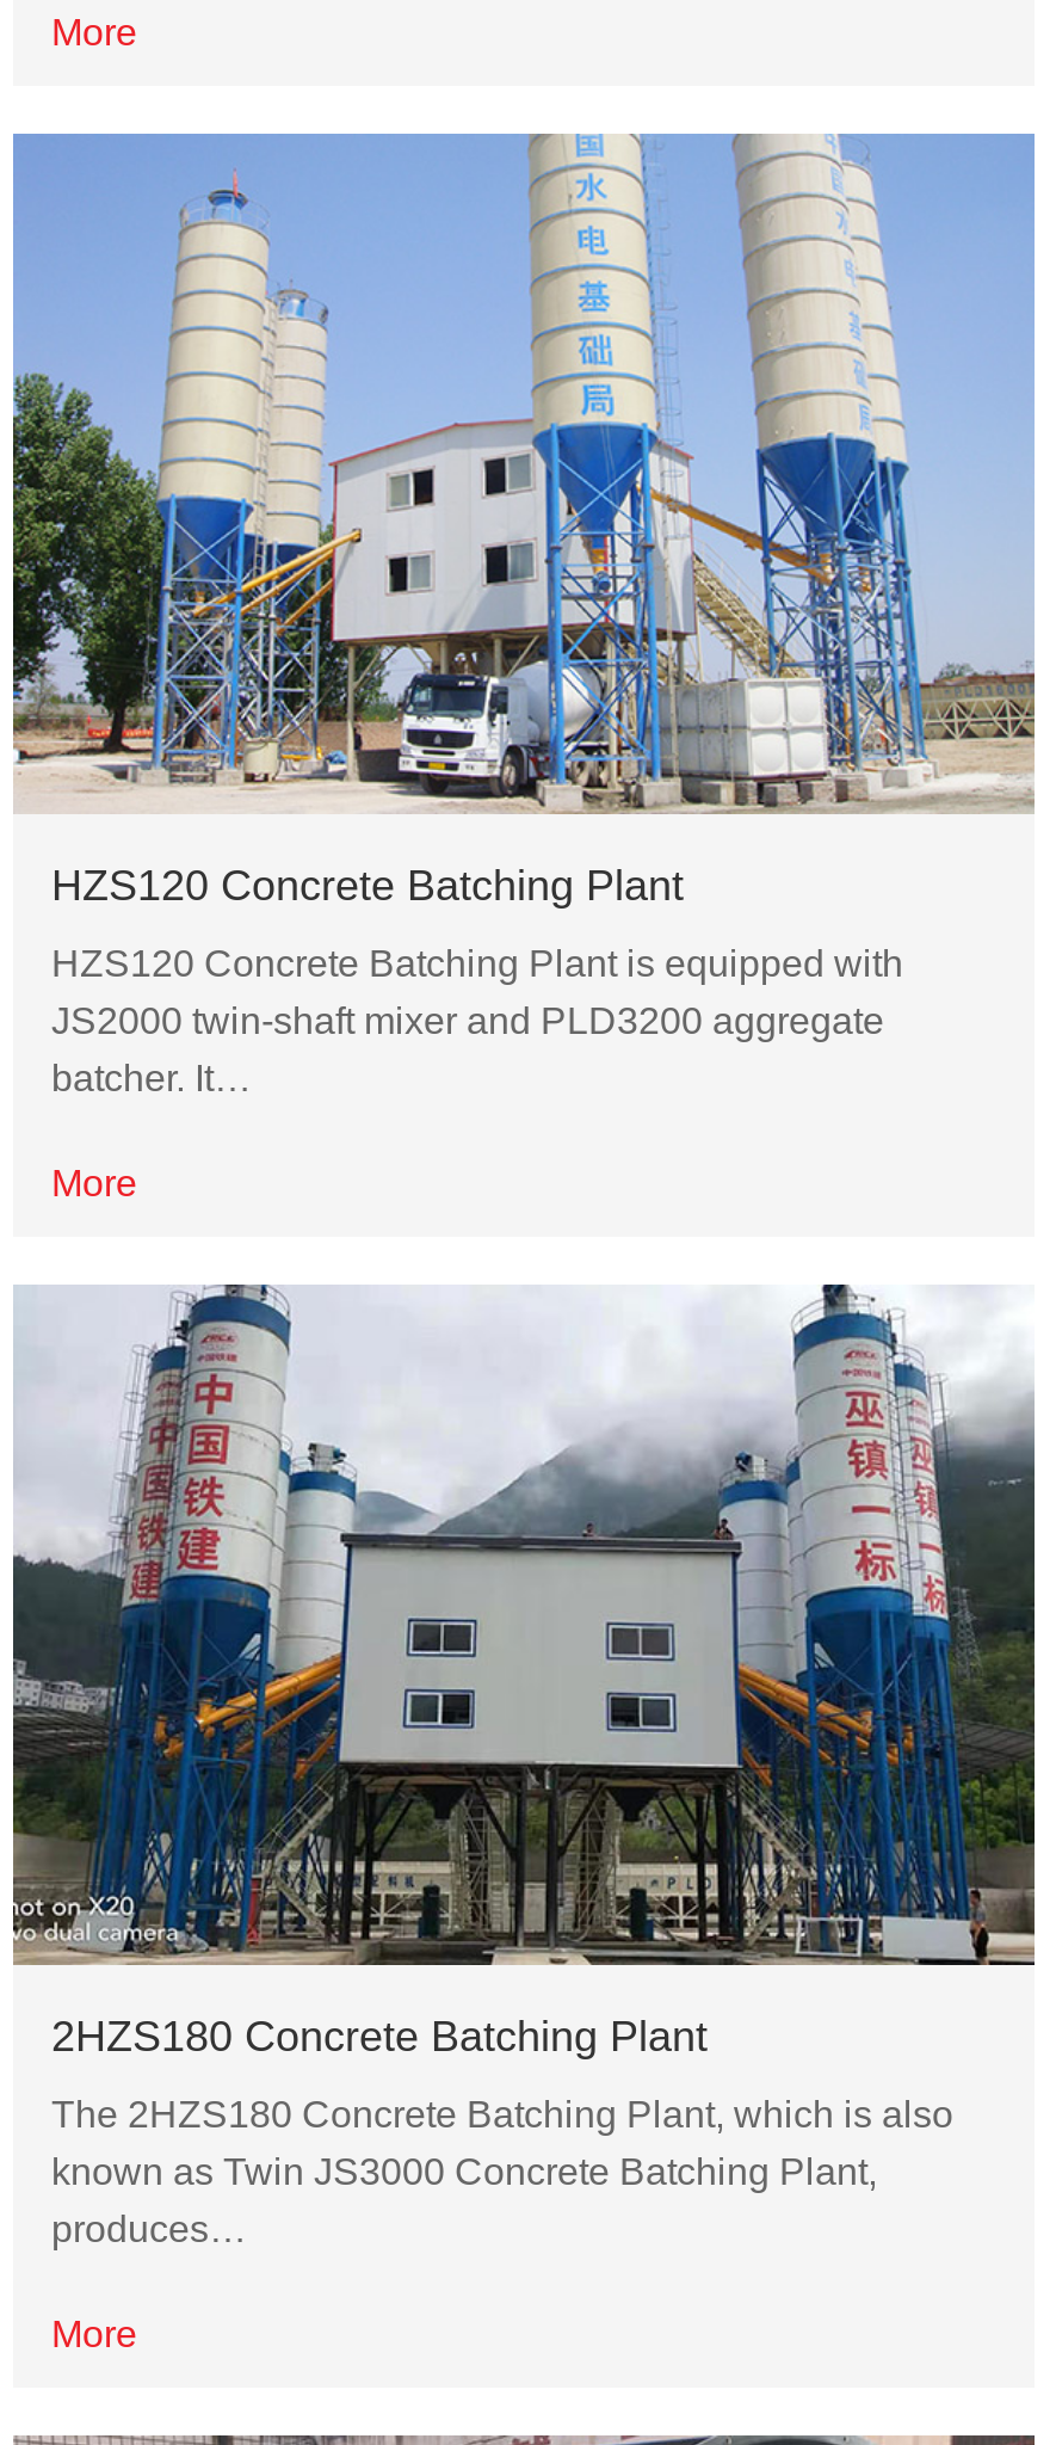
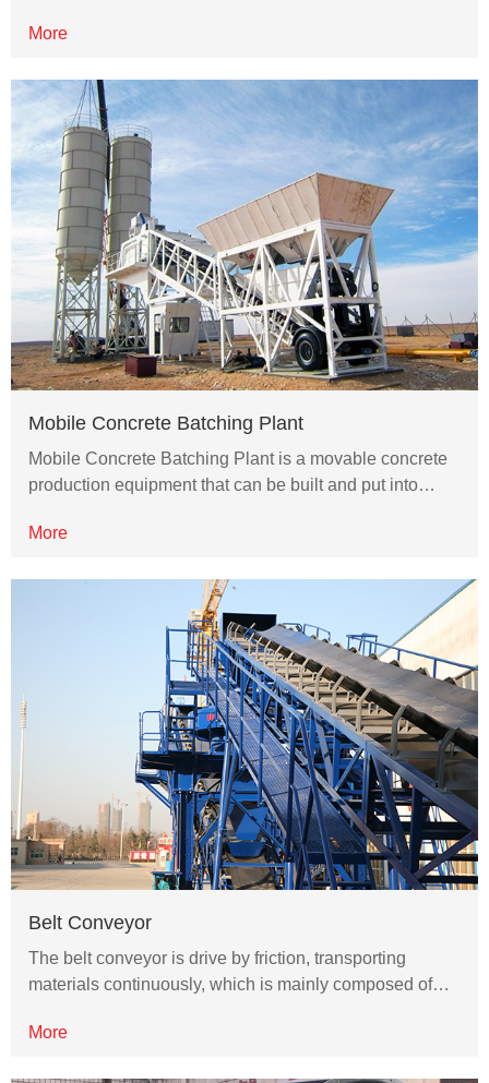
- [image]
- HZS120 Concrete Batching Plant
+ [image]
+ Mobile Concrete Batching Plant

- HZS120 Concrete Batching Plant is equipped with
- JS2000 twin-shaft mixer and PLD3200 aggregate
- batcher. It…
+ Mobile Concrete Batching Plant is a movable concrete
+ production equipment that can be built and put into…

- [image]
- 2HZS180 Concrete Batching Plant
+ [image]
+ Belt Conveyor

- The 2HZS180 Concrete Batching Plant, which is also
- known as Twin JS3000 Concrete Batching Plant,
- produces…
+ The belt conveyor is drive by friction, transporting
+ materials continuously, which is mainly composed of…
